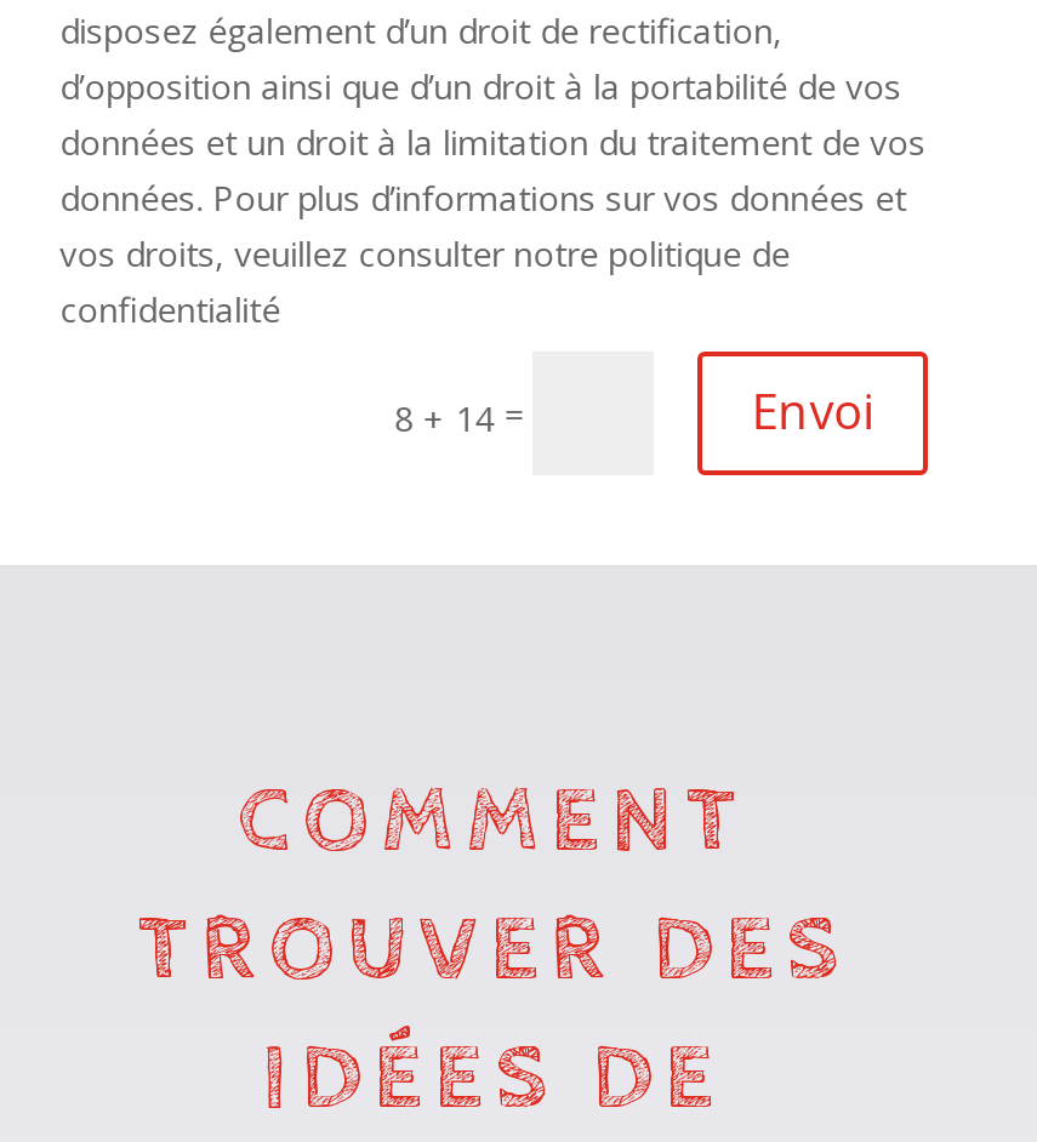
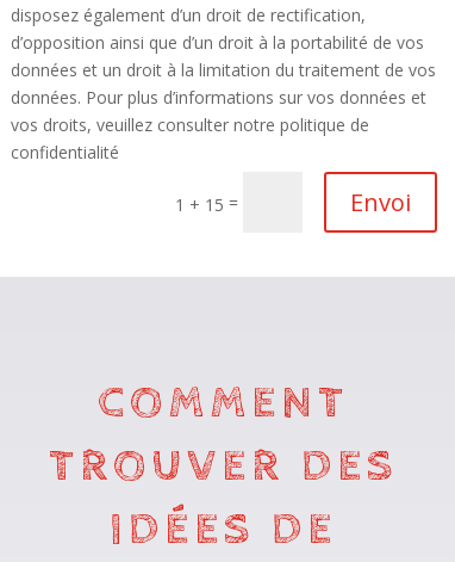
- 8 + 14 =
+ 1 + 15 =
